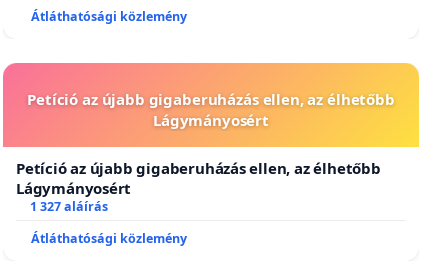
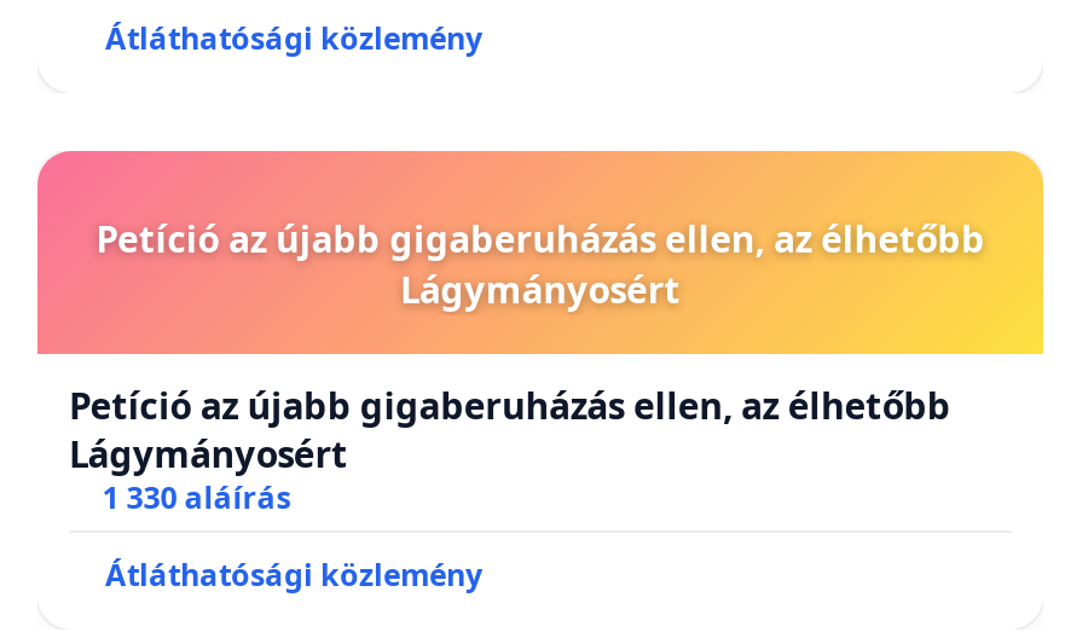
- 1 327 aláírás
+ 1 330 aláírás
